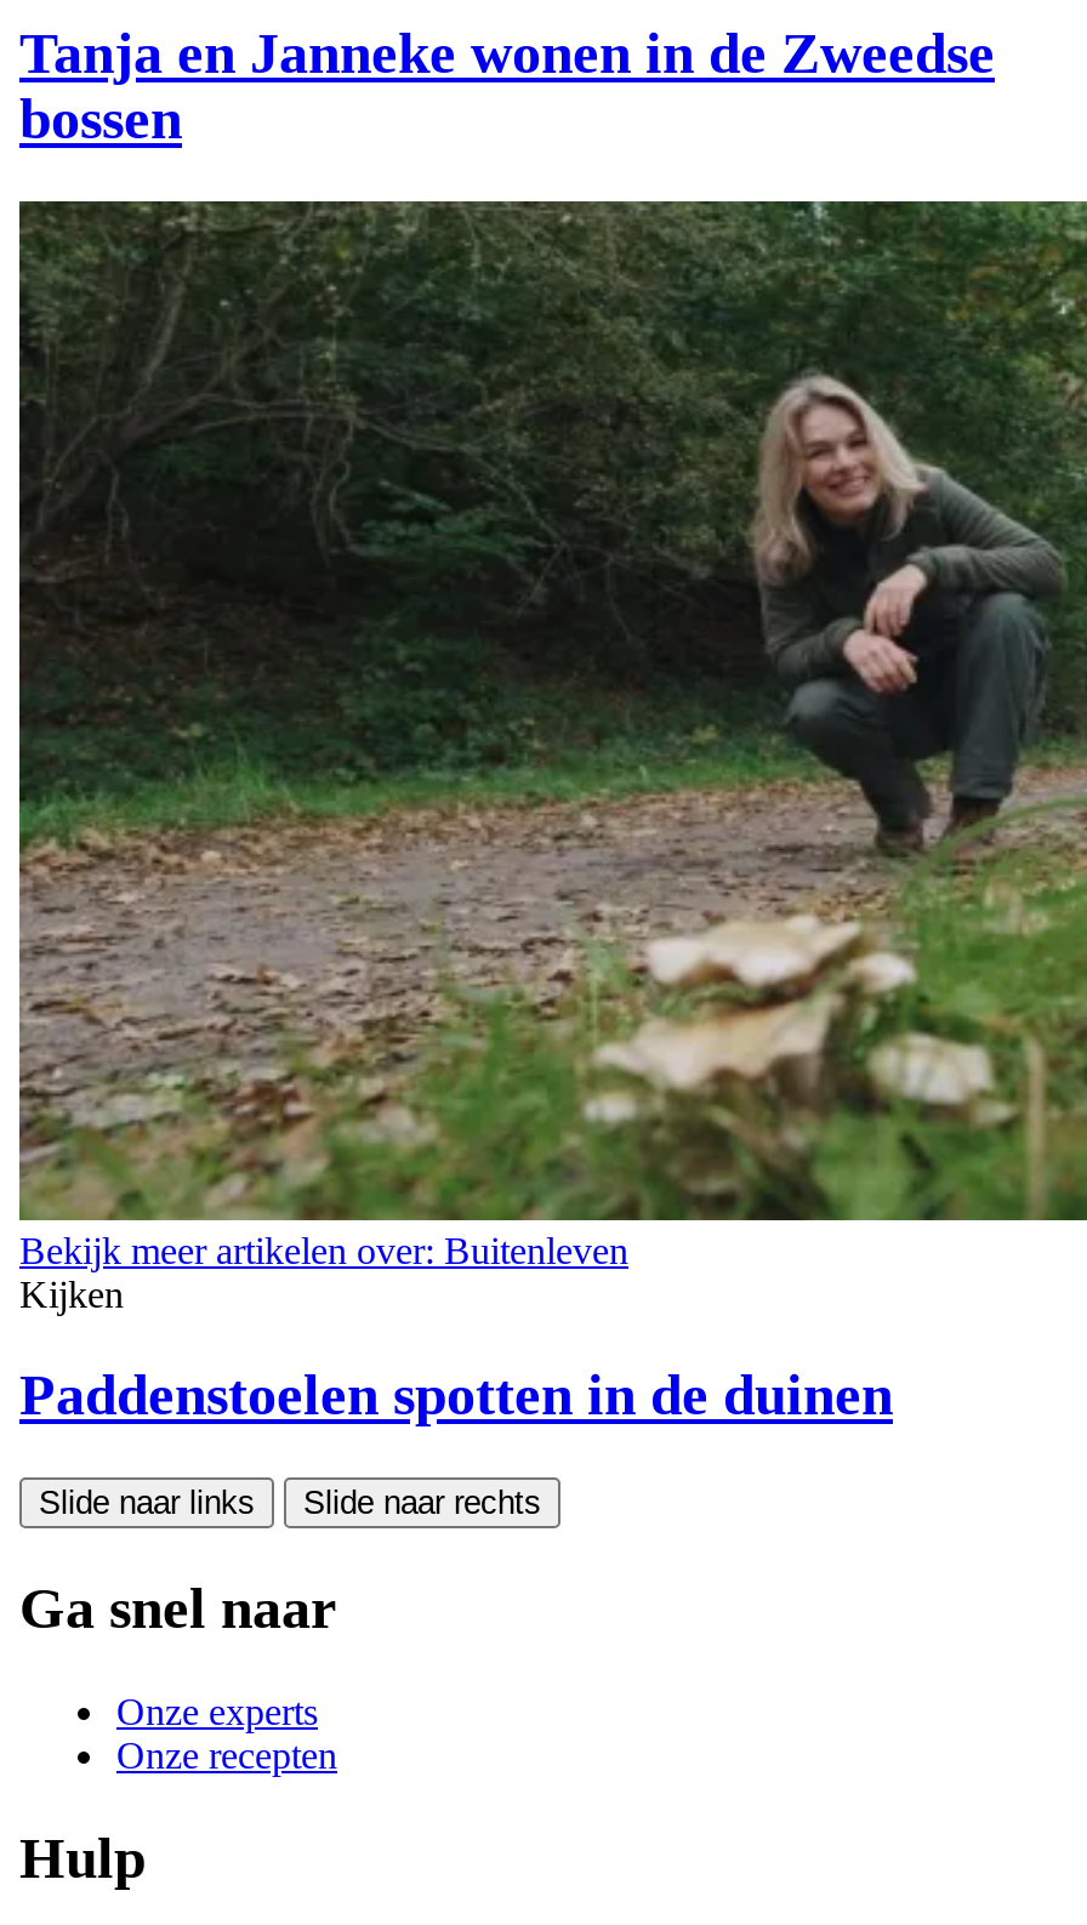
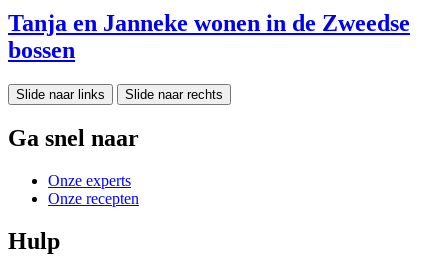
- [image]
- Bekijk meer artikelen over: Buitenleven
- Kijken
- Paddenstoelen spotten in de duinen
